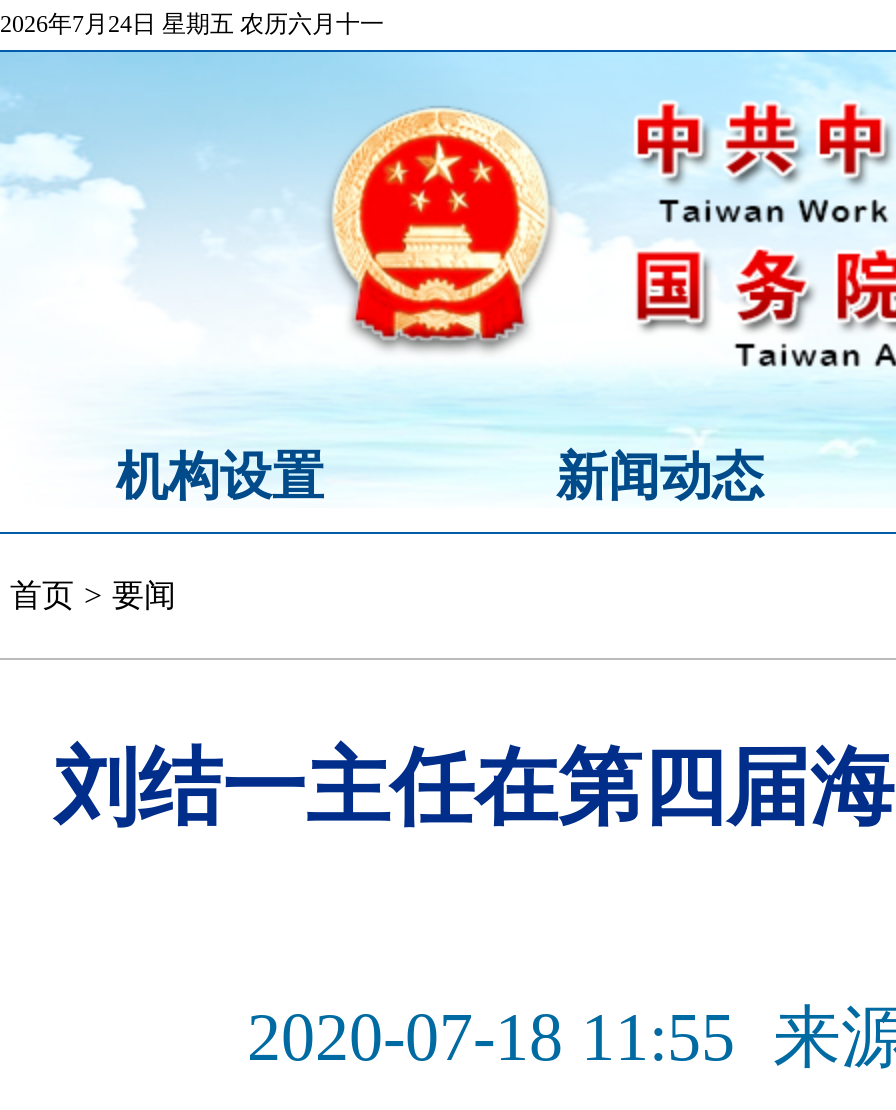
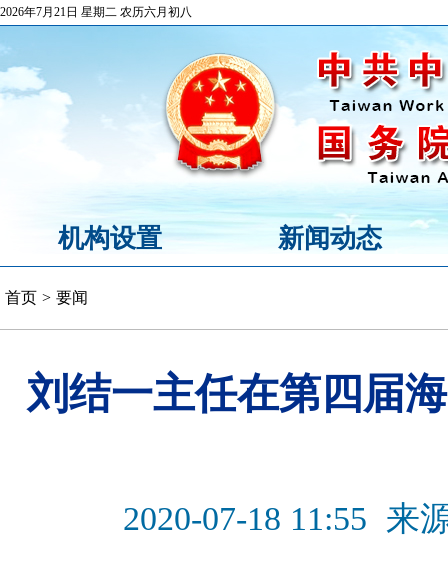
- 2026年7月24日 星期五 农历六月十一
+ 2026年7月21日 星期二 农历六月初八
